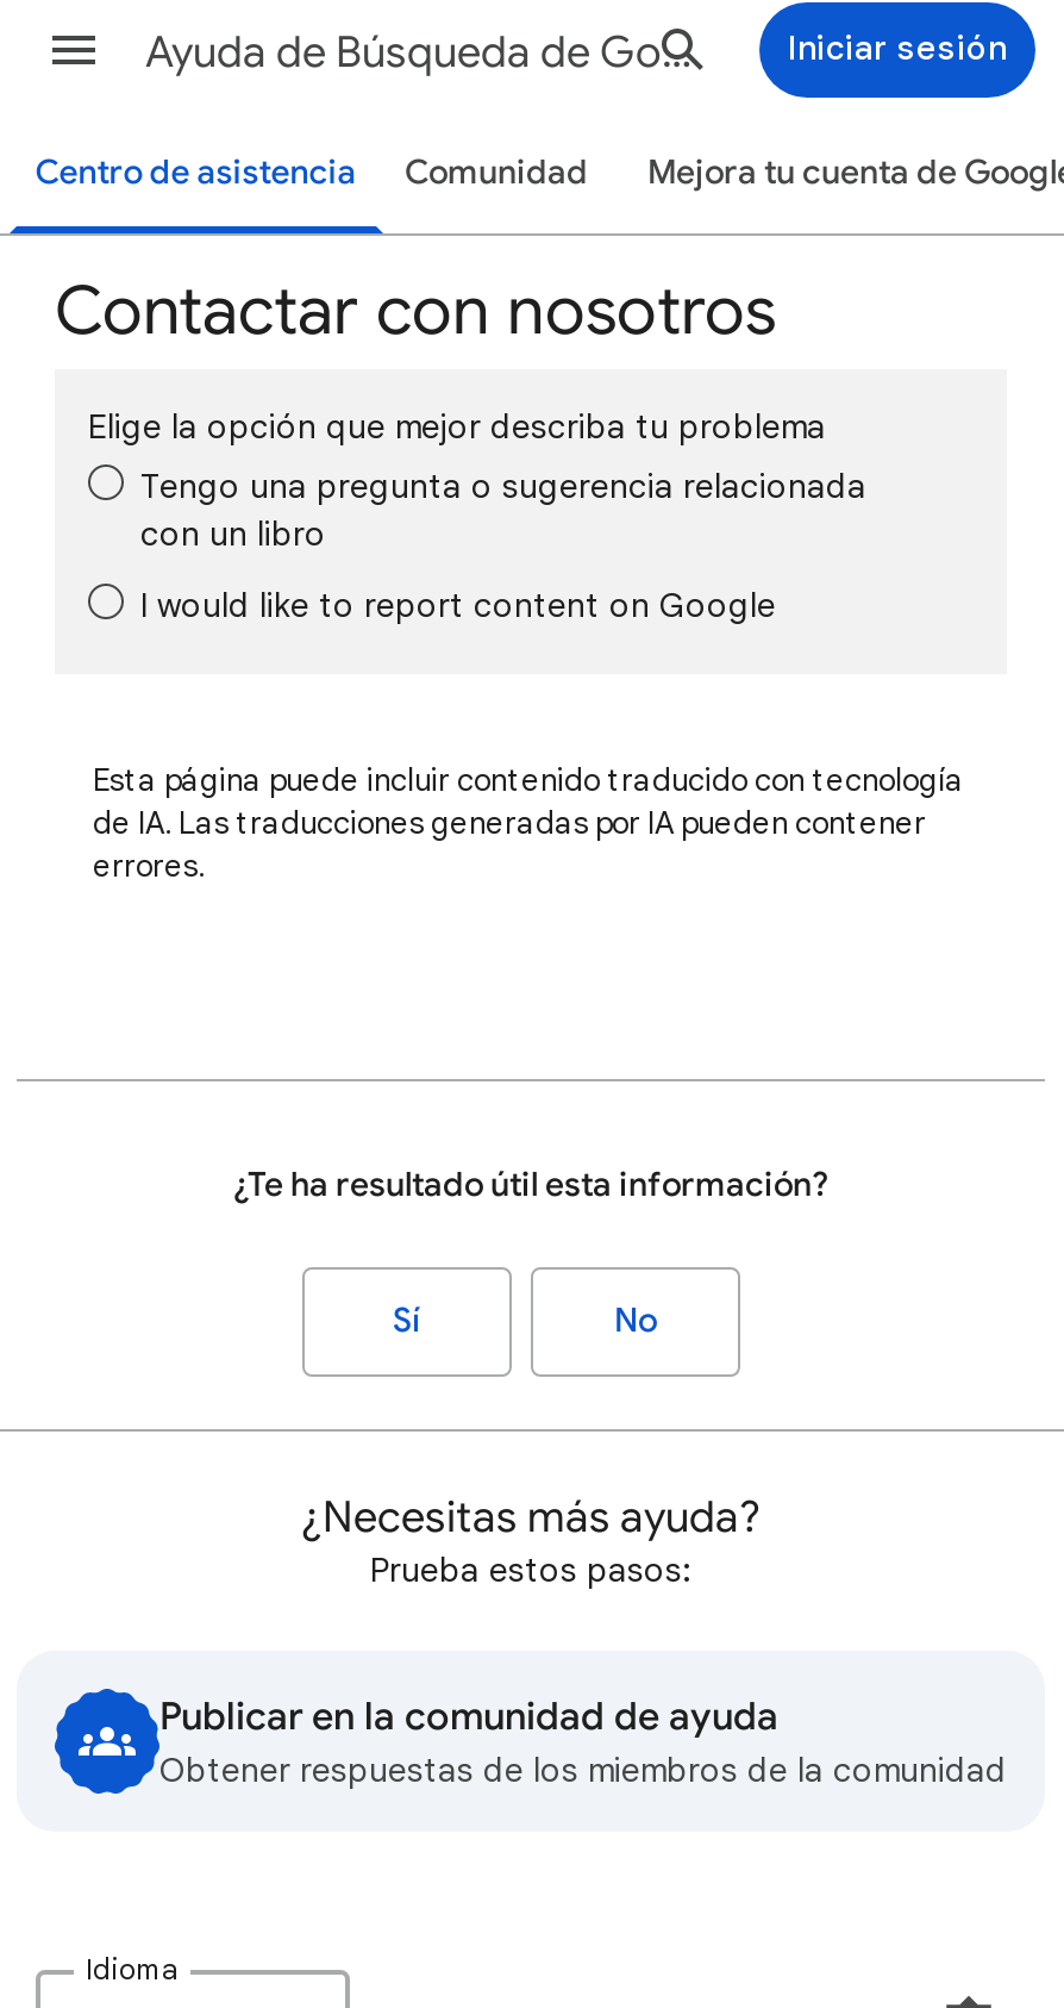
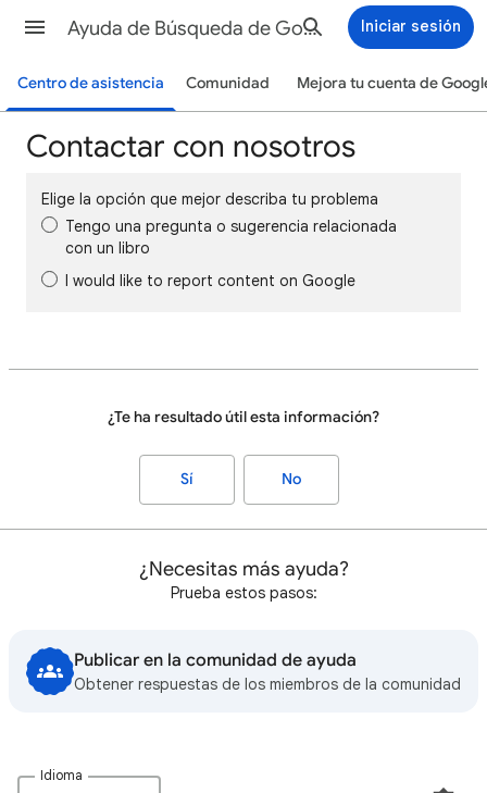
- Esta página puede incluir contenido traducido con tecnología
- de IA. Las traducciones generadas por IA pueden contener
- errores.
